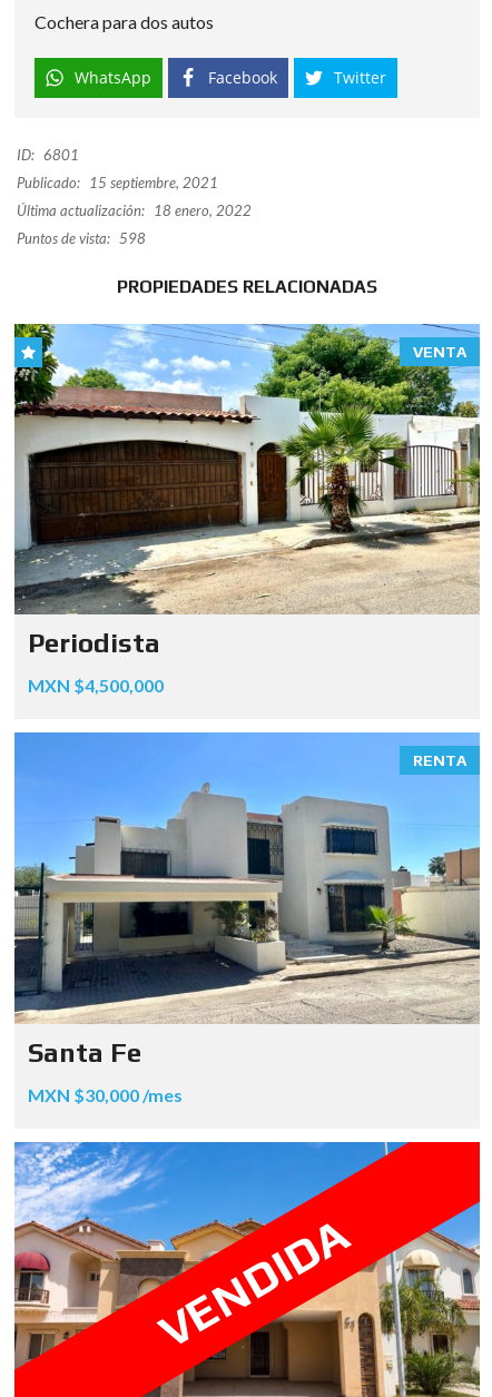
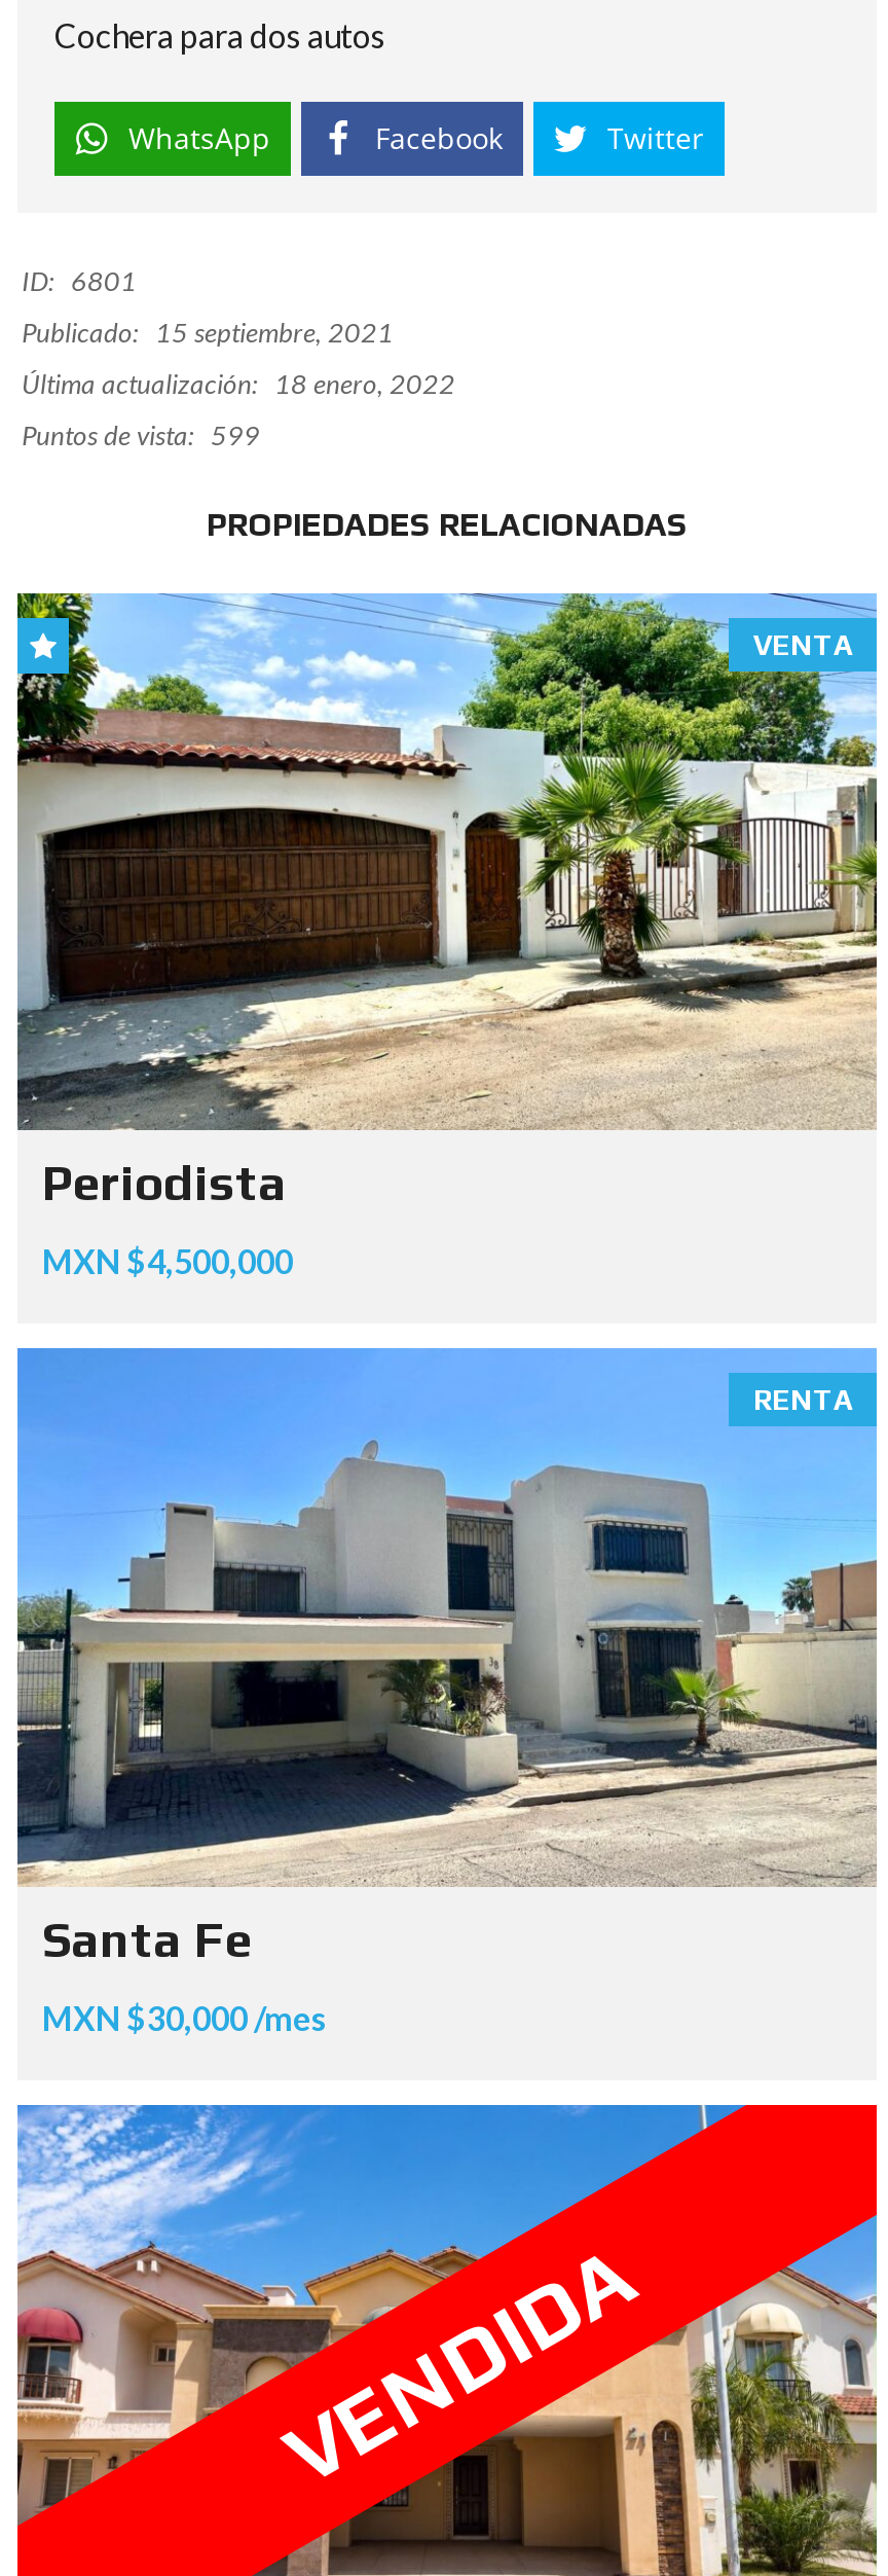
- Puntos de vista: 598
+ Puntos de vista: 599
